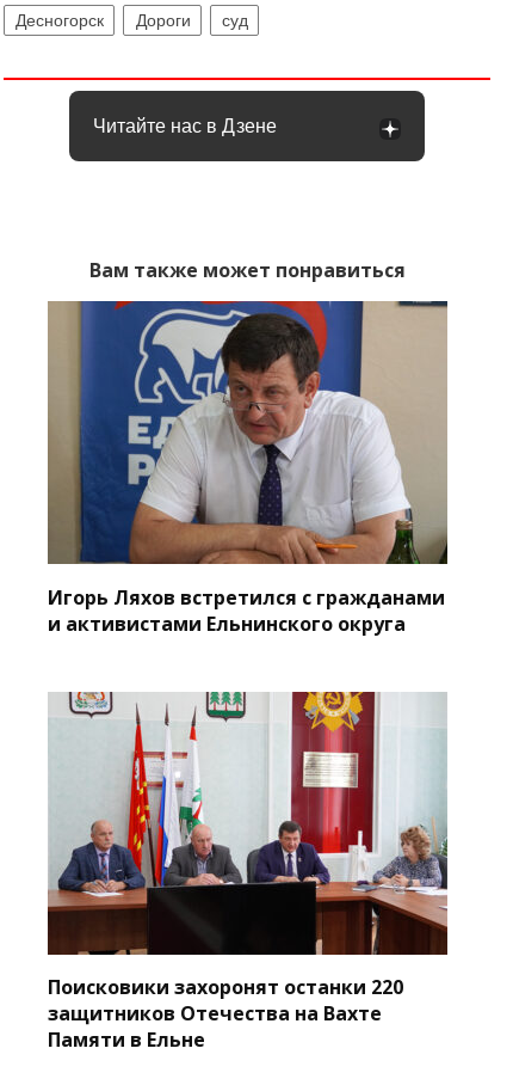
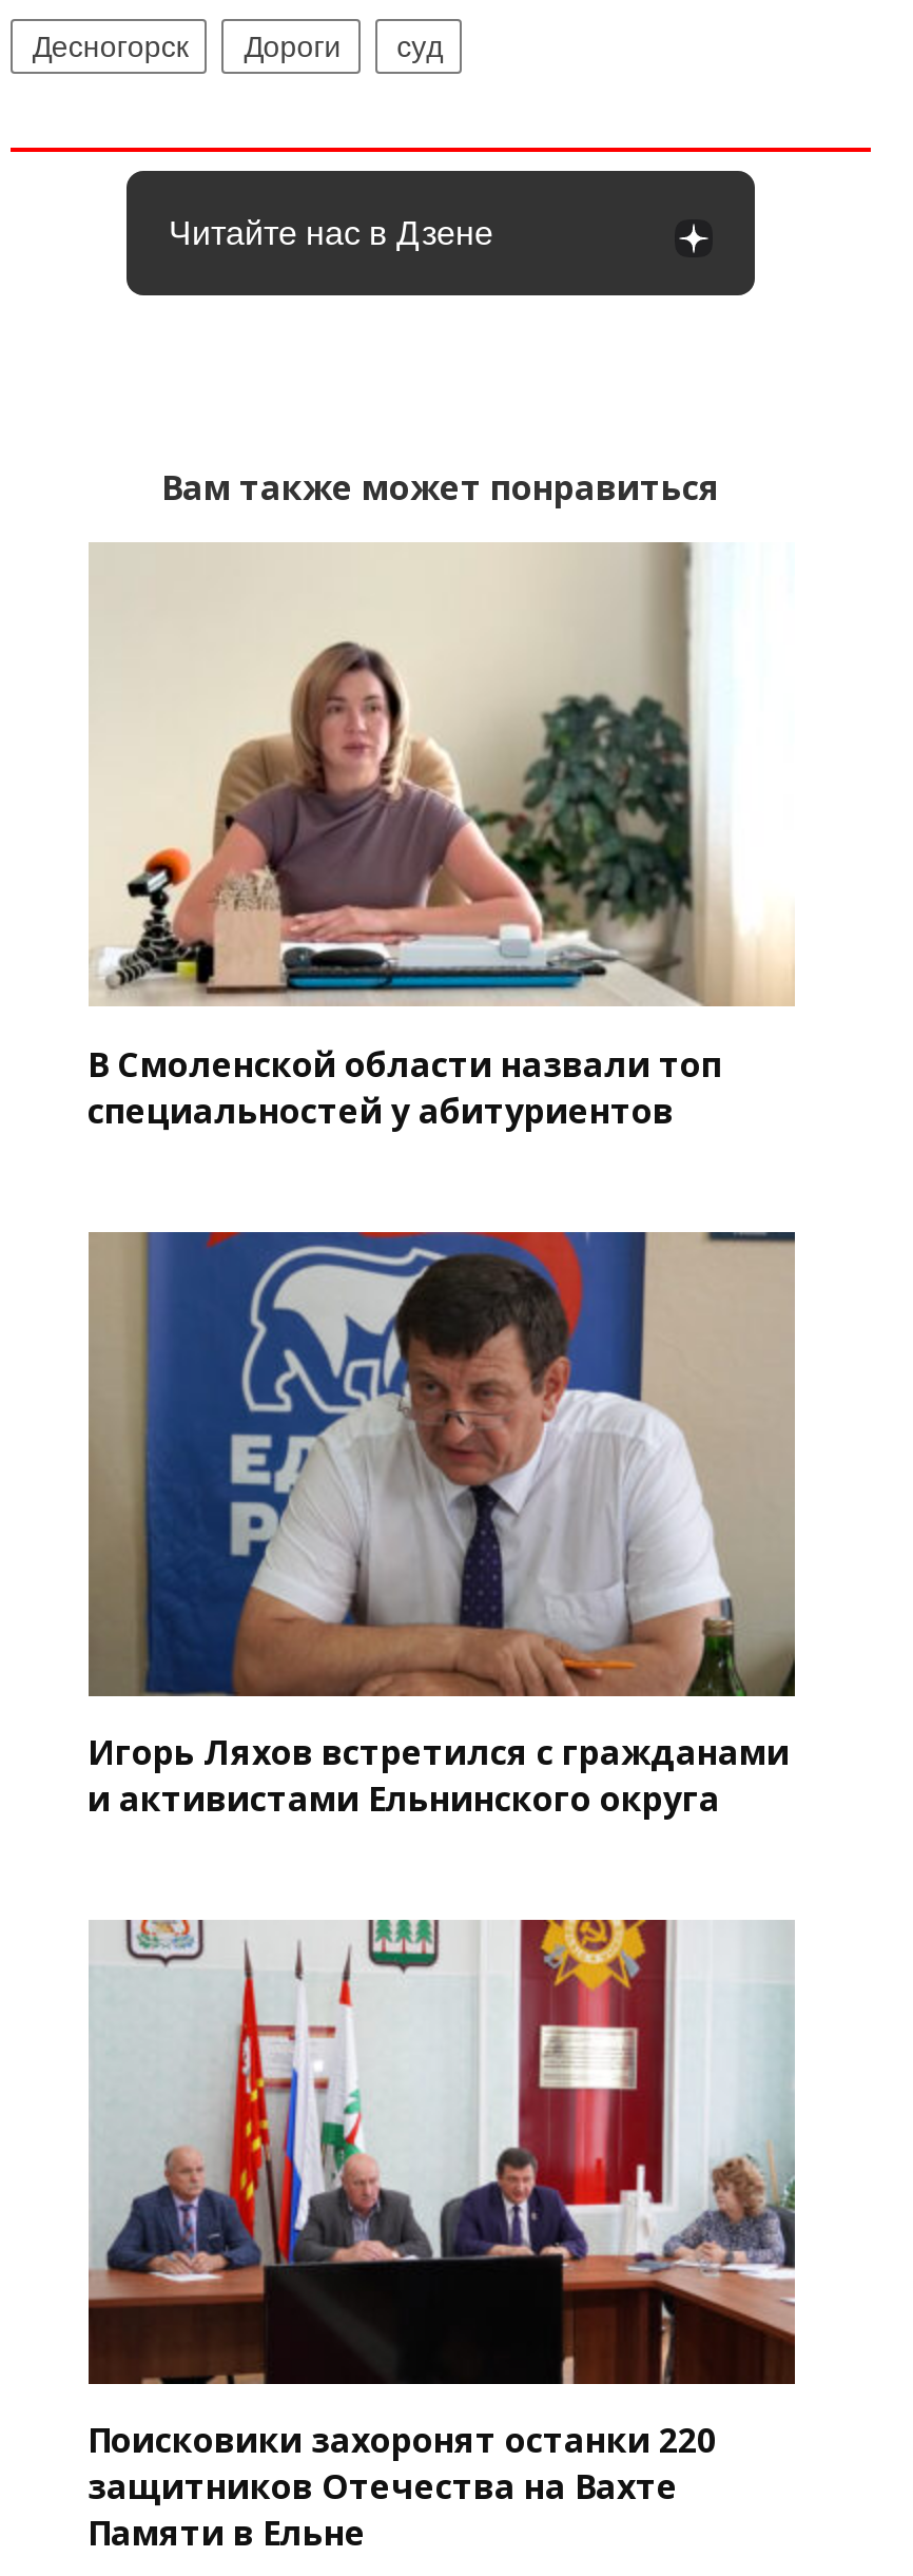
+ [image]
+ В Смоленской области назвали топ
+ специальностей у абитуриентов
